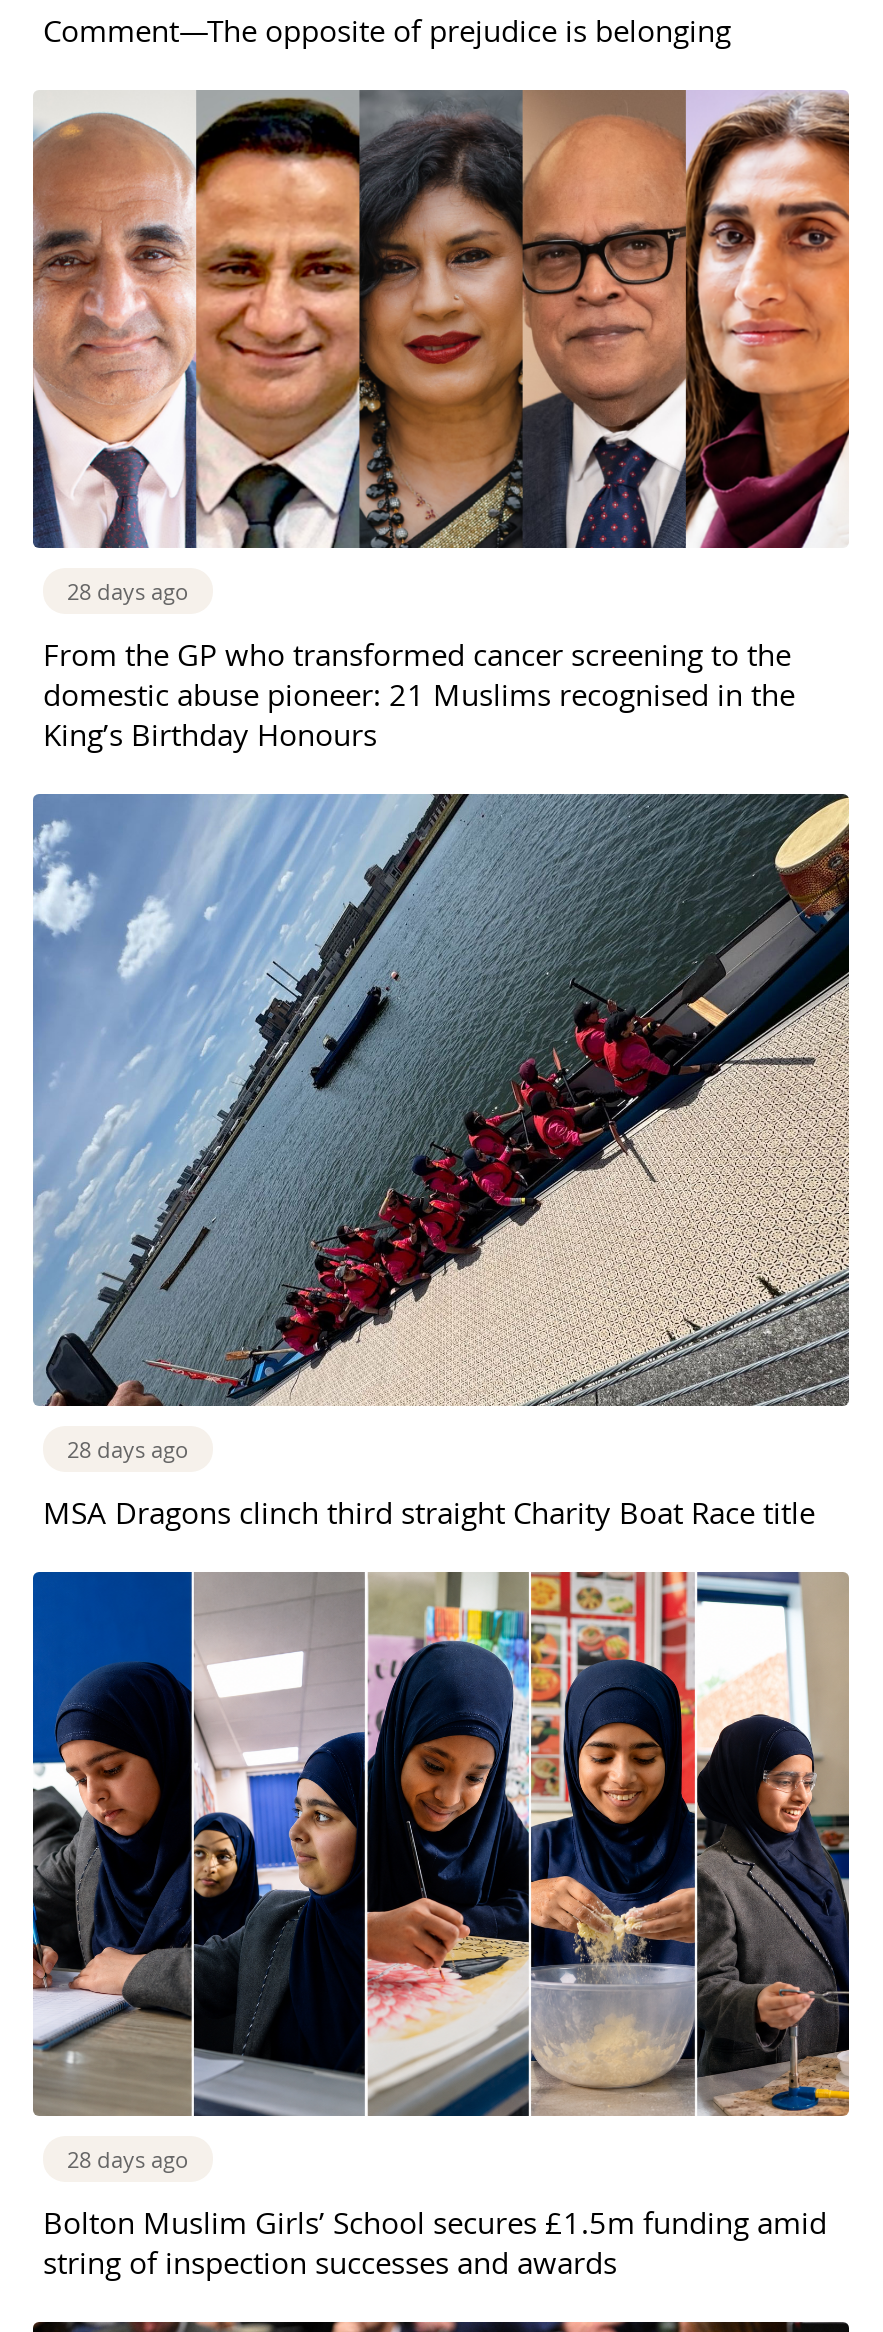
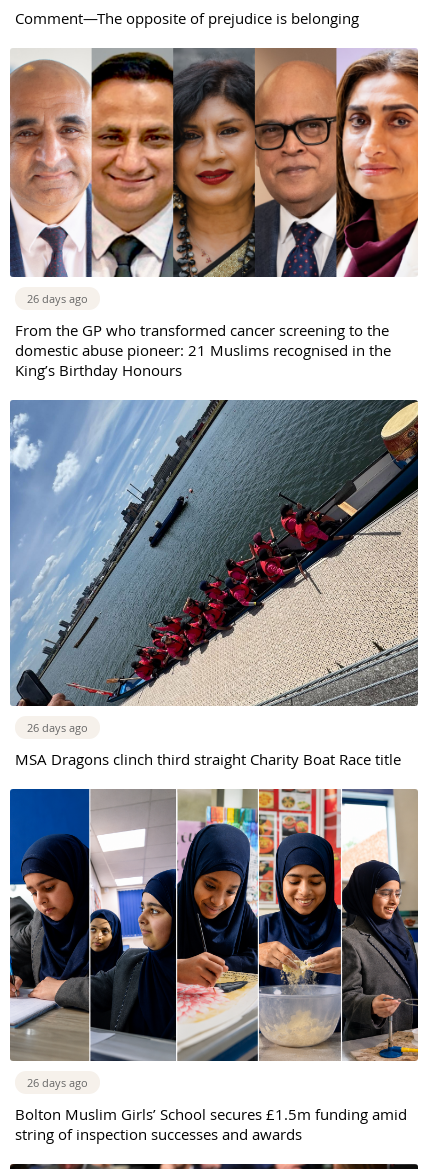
- 28 days ago
+ 26 days ago

- 28 days ago
+ 26 days ago

- 28 days ago
+ 26 days ago
